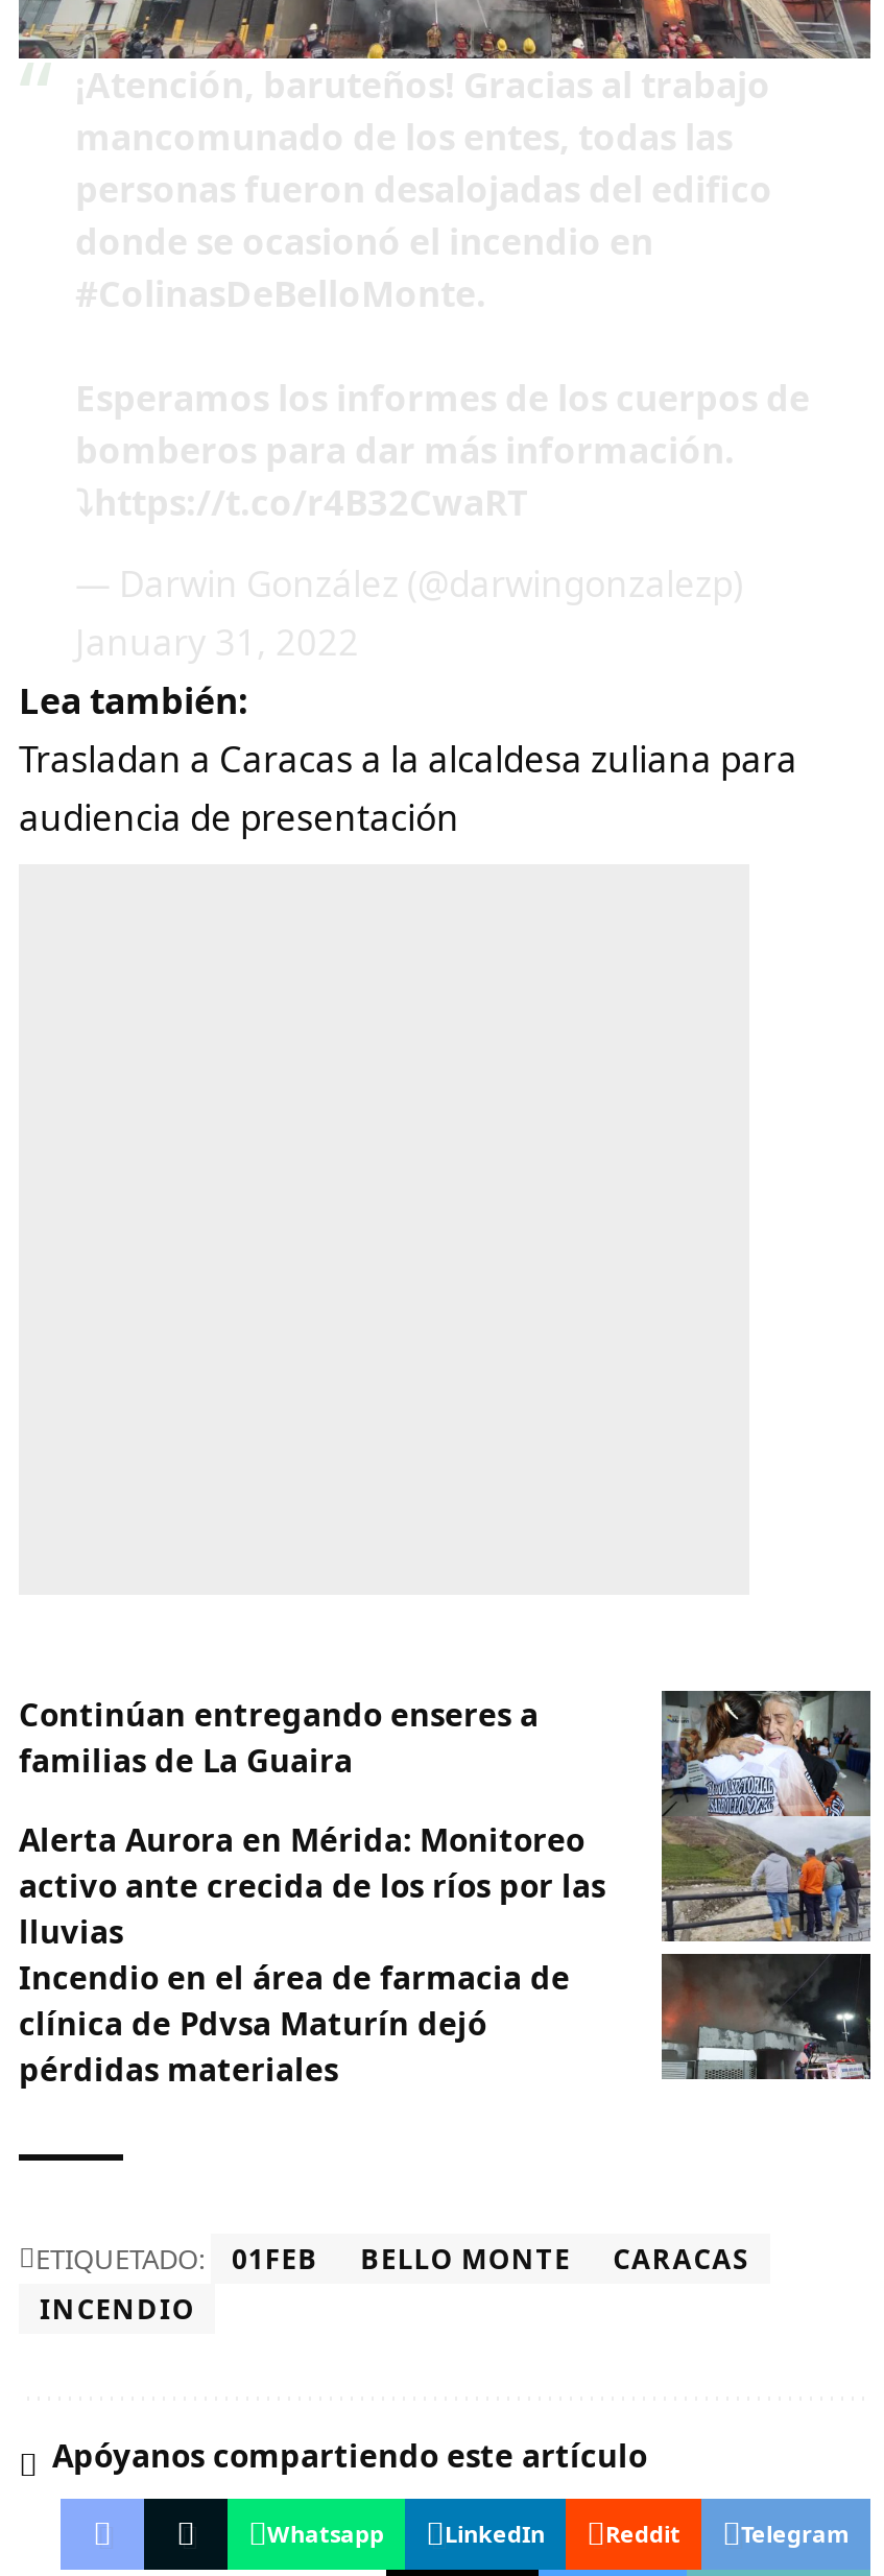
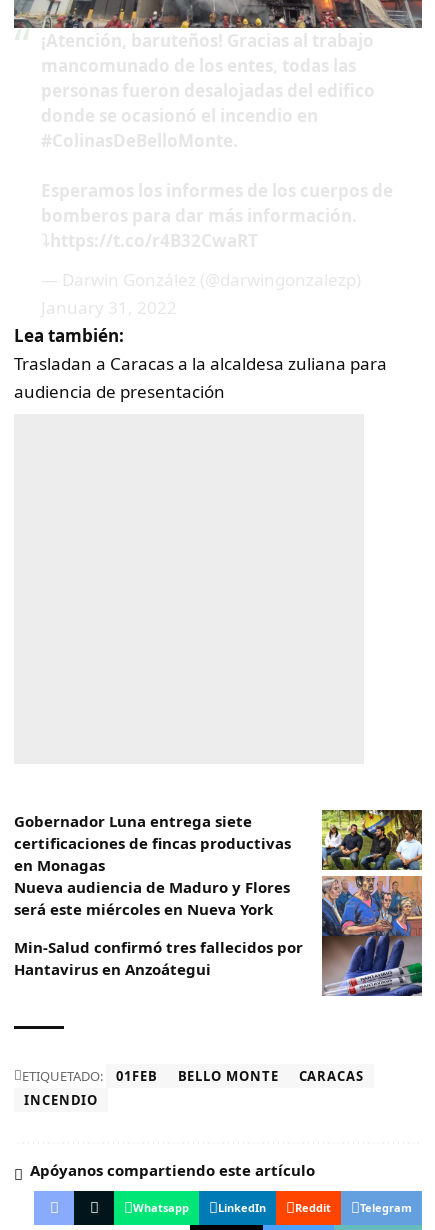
- Continúan entregando enseres a
- familias de La Guaira
+ Gobernador Luna entrega siete
+ certificaciones de fincas productivas
+ en Monagas
+ Nueva audiencia de Maduro y Flores
+ será este miércoles en Nueva York

- [image]
- Alerta Aurora en Mérida: Monitoreo
- activo ante crecida de los ríos por las
- lluvias
- Incendio en el área de farmacia de
- clínica de Pdvsa Maturín dejó
- pérdidas materiales
+ [image]
+ Min-Salud confirmó tres fallecidos por
+ Hantavirus en Anzoátegui
